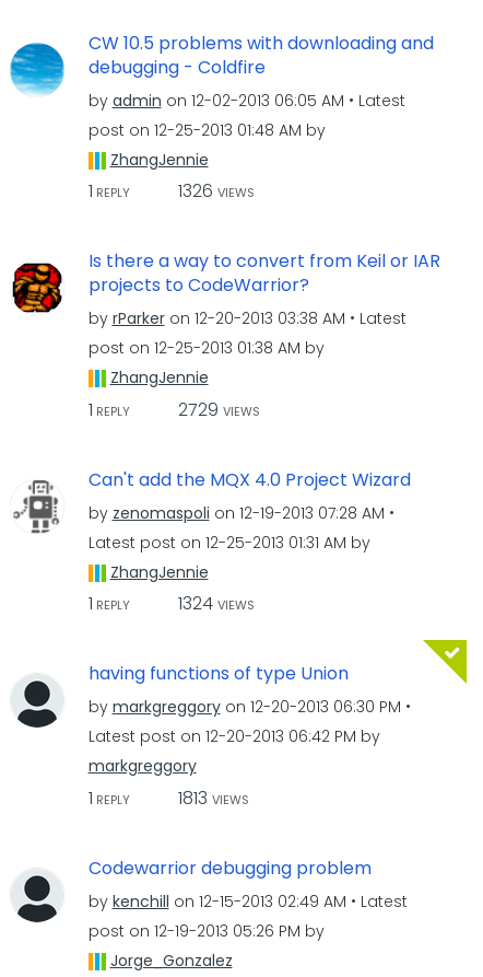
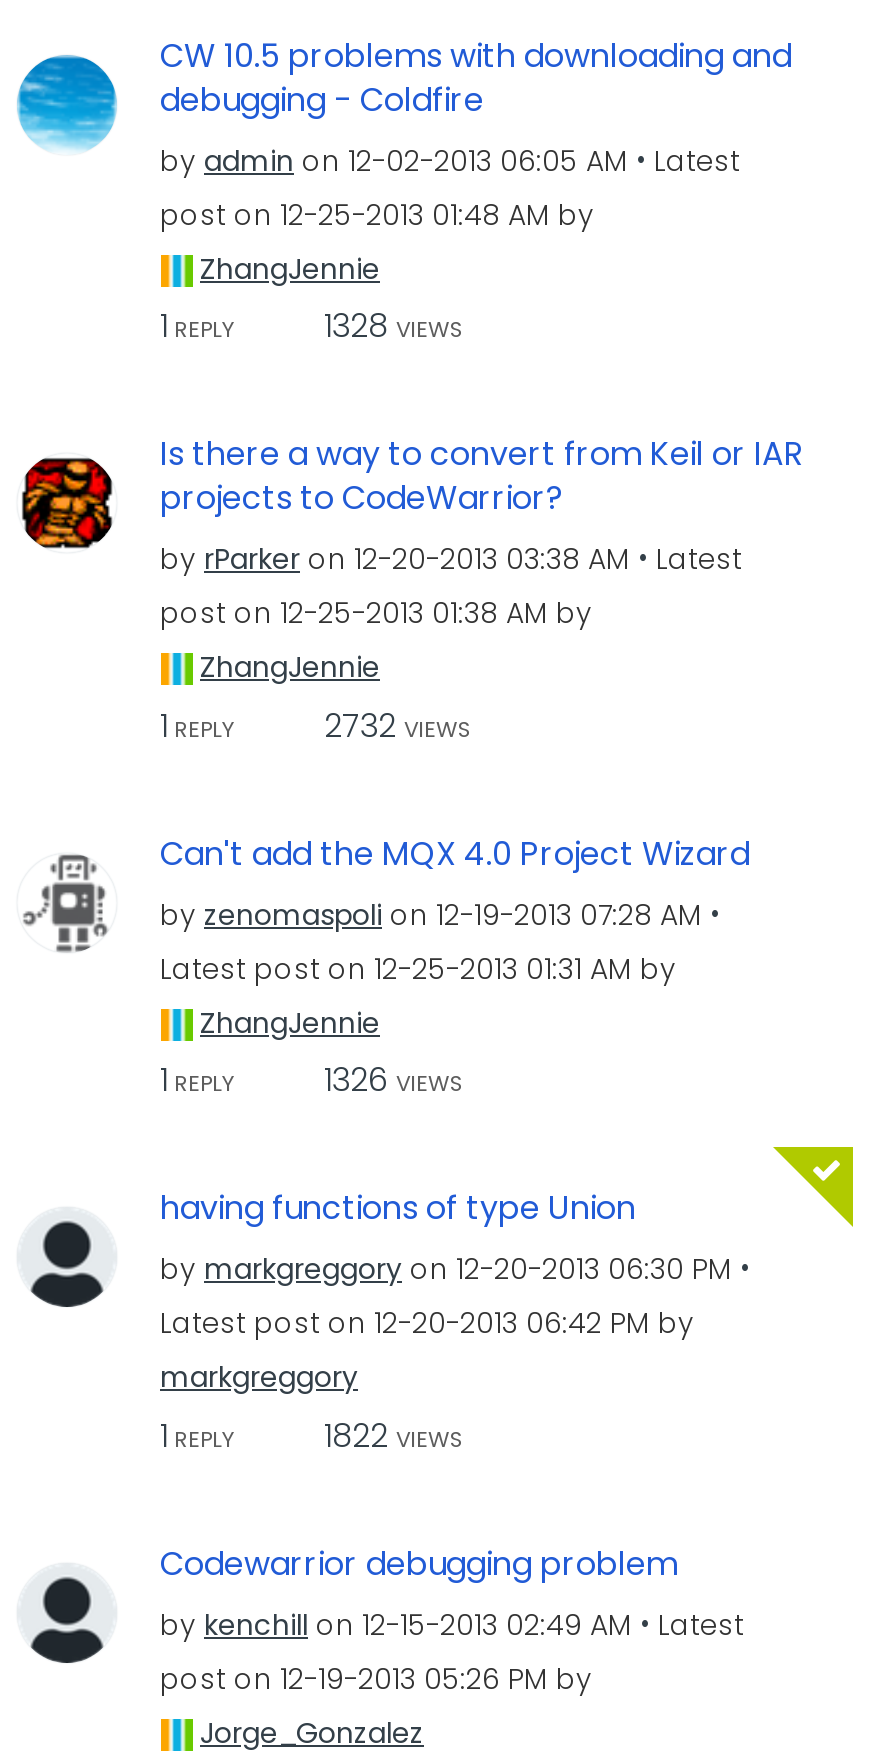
- 1 REPLY 1326 VIEWS
+ 1 REPLY 1328 VIEWS

- 1 REPLY 2729 VIEWS
+ 1 REPLY 2732 VIEWS

- 1 REPLY 1324 VIEWS
+ 1 REPLY 1326 VIEWS

- 1 REPLY 1813 VIEWS
+ 1 REPLY 1822 VIEWS
